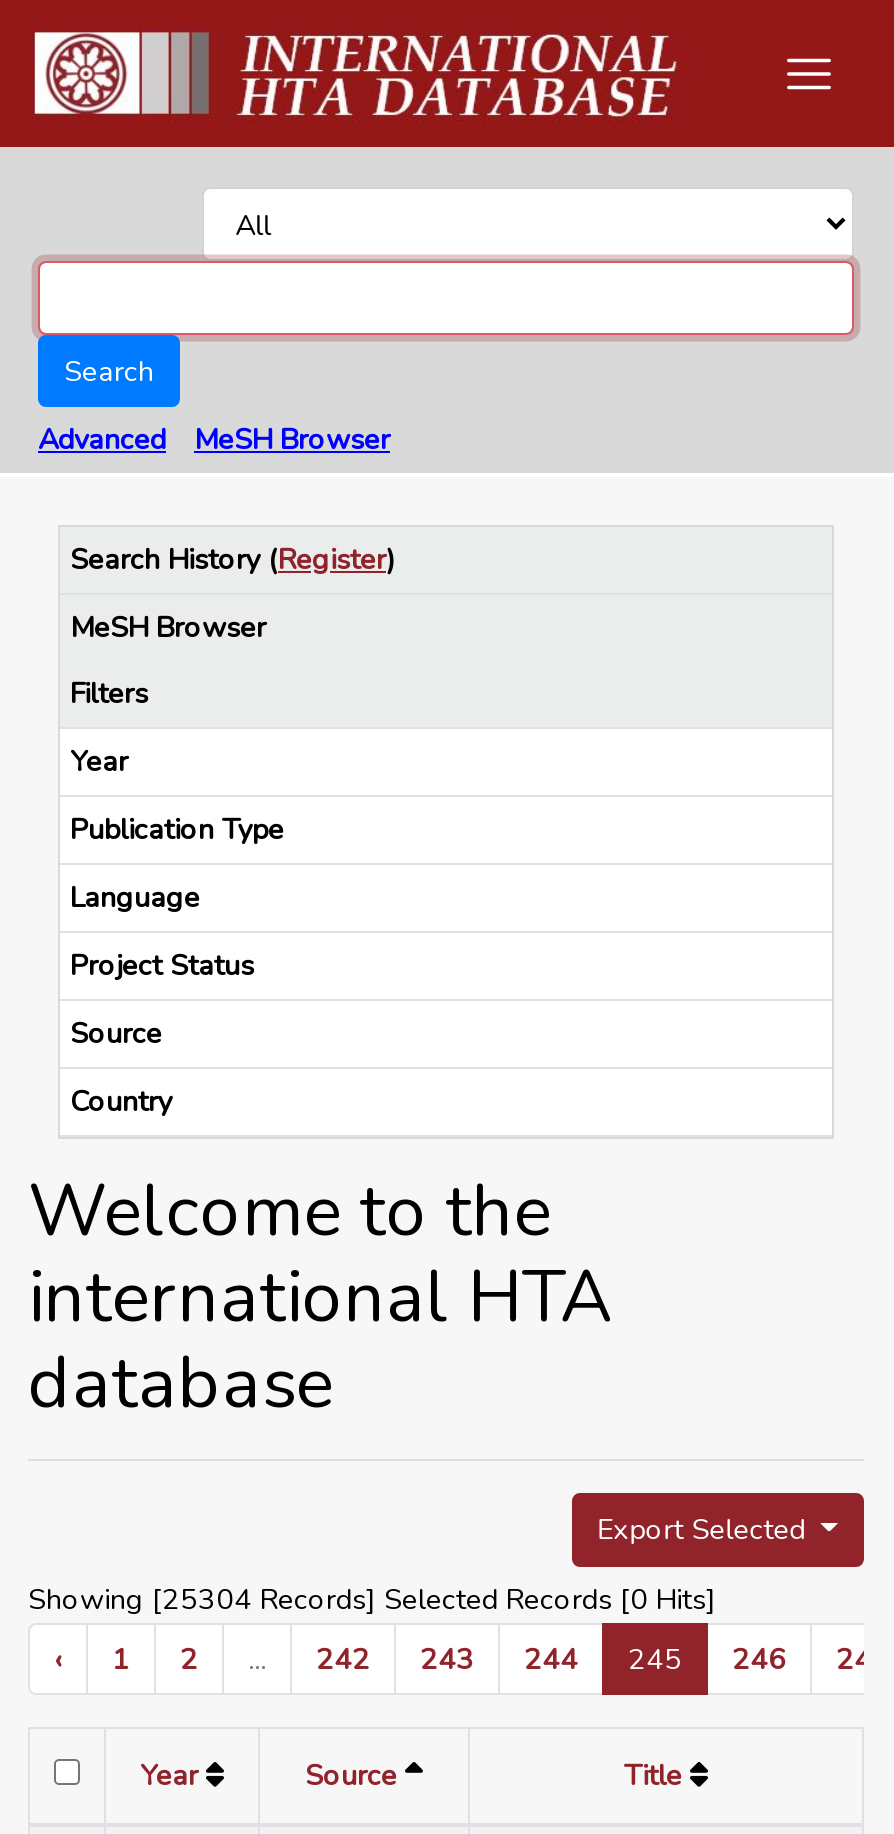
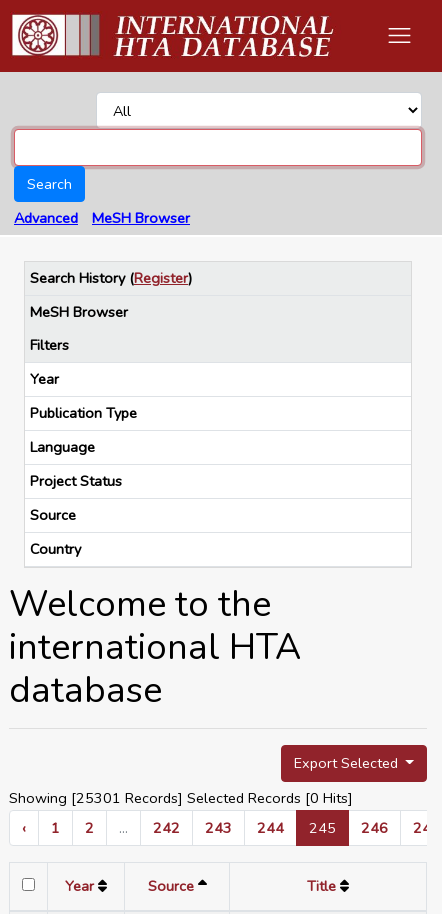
- Showing [25304 Records] Selected Records [0 Hits]
+ Showing [25301 Records] Selected Records [0 Hits]
